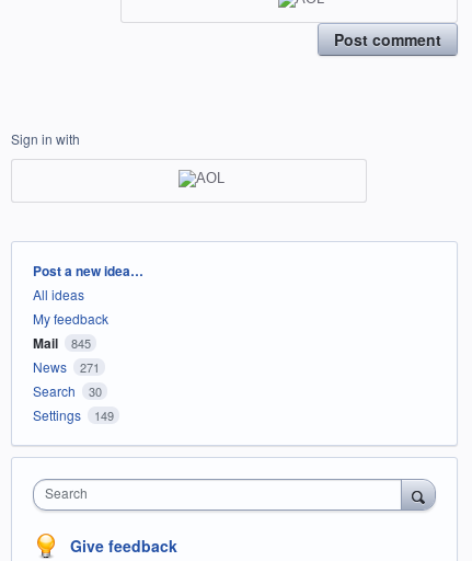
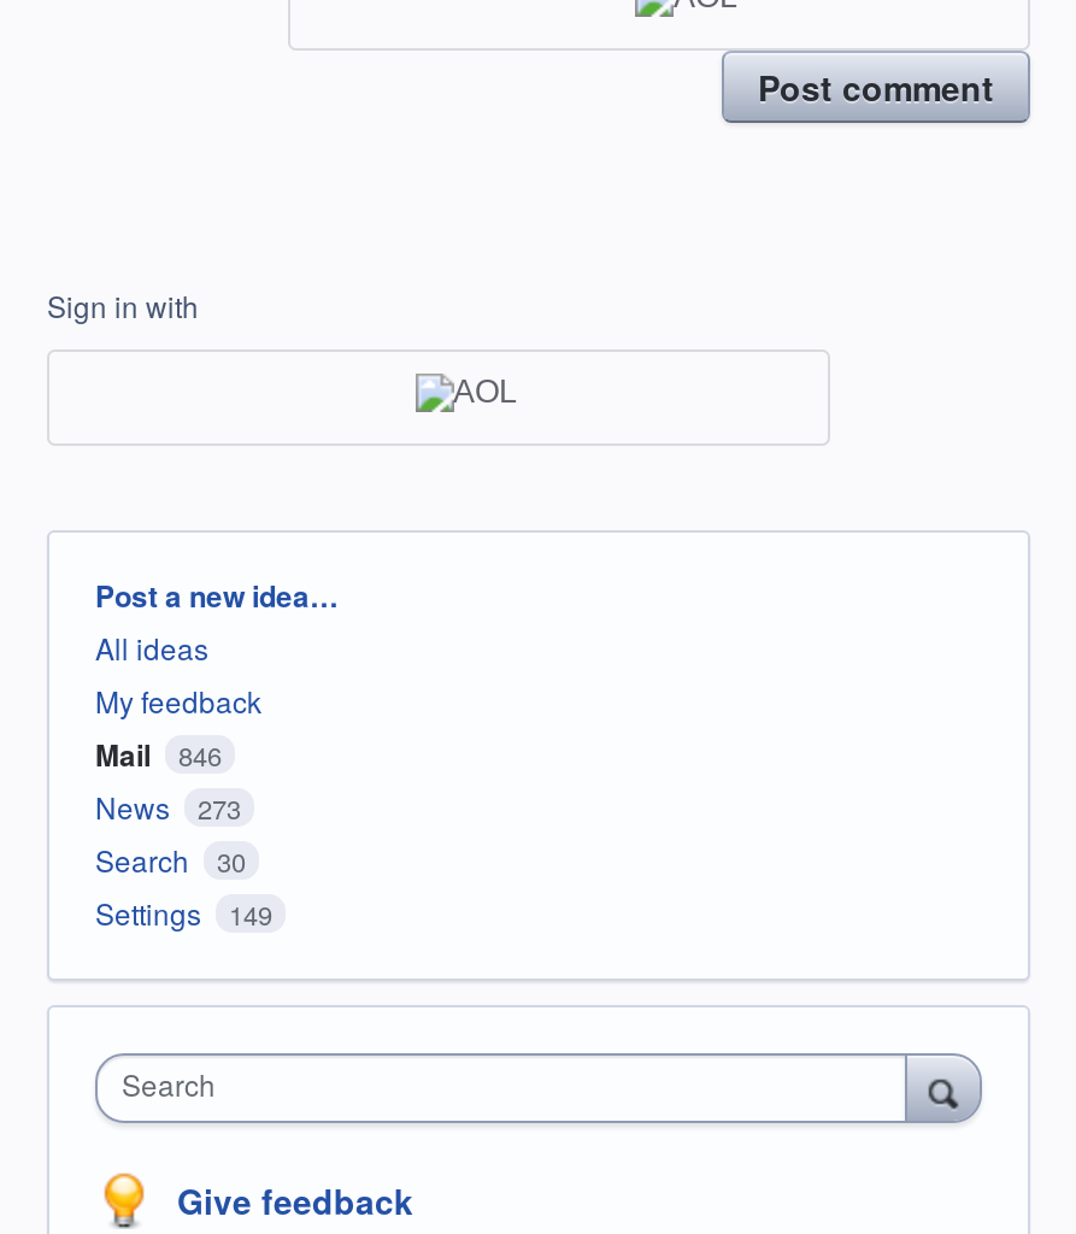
- Mail 845
+ Mail 846

- News 271
+ News 273
